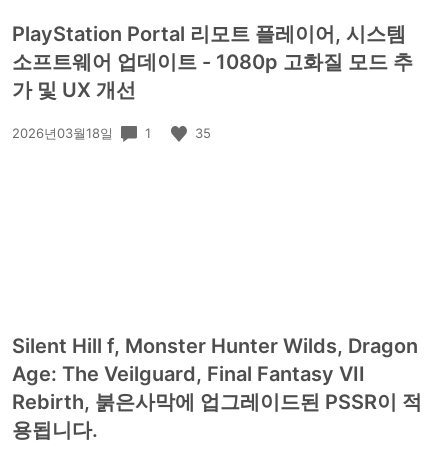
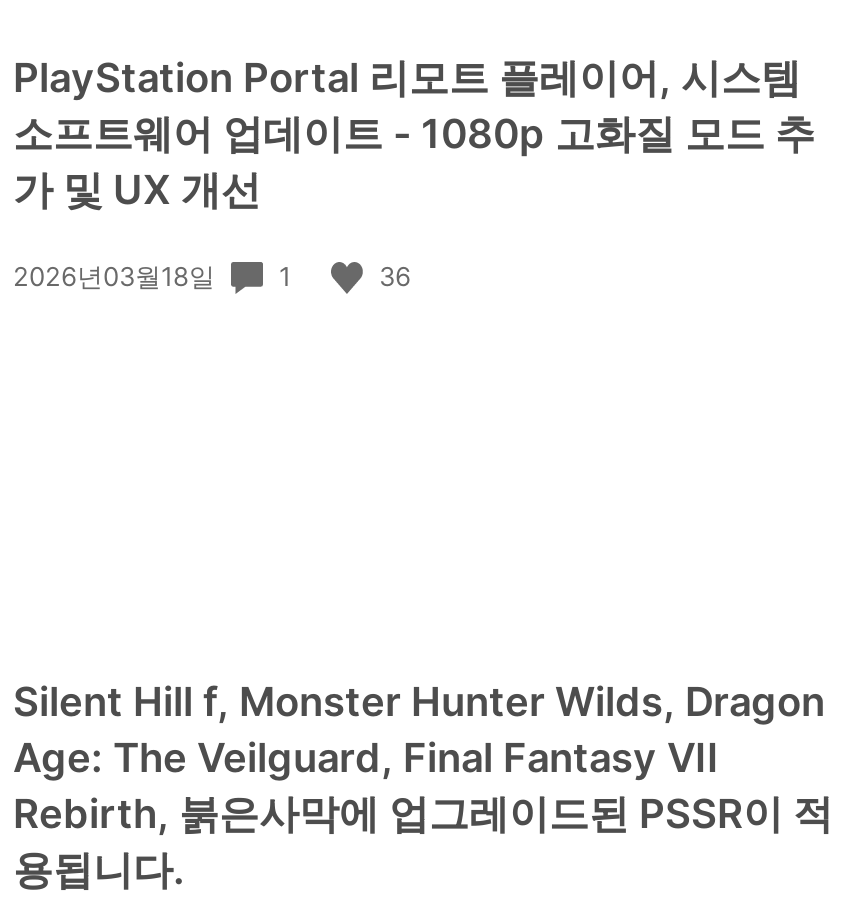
- 35
+ 36
